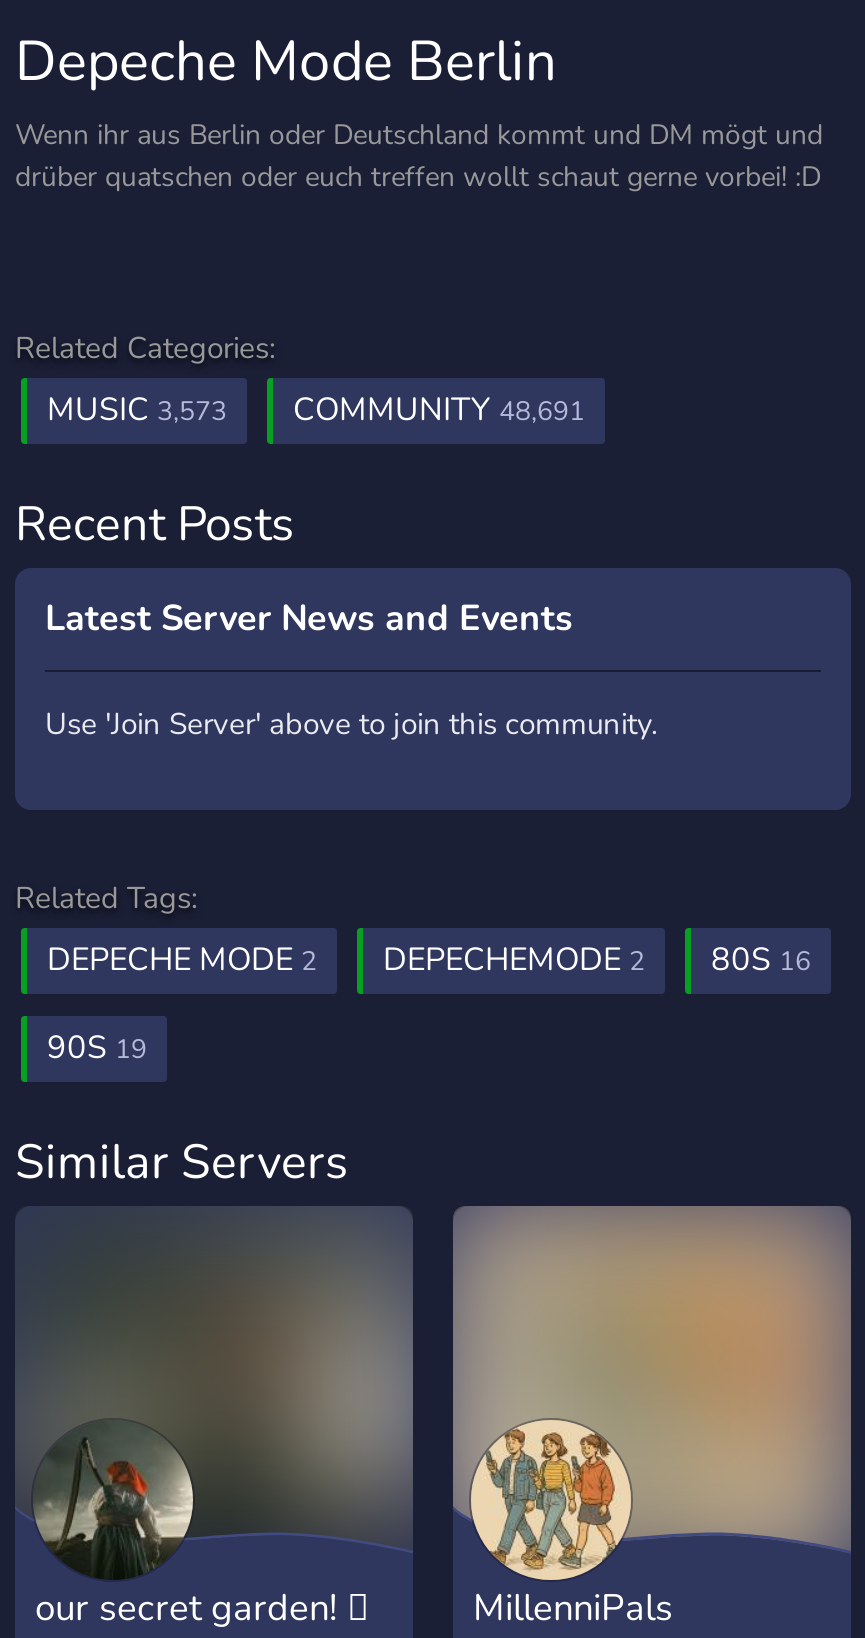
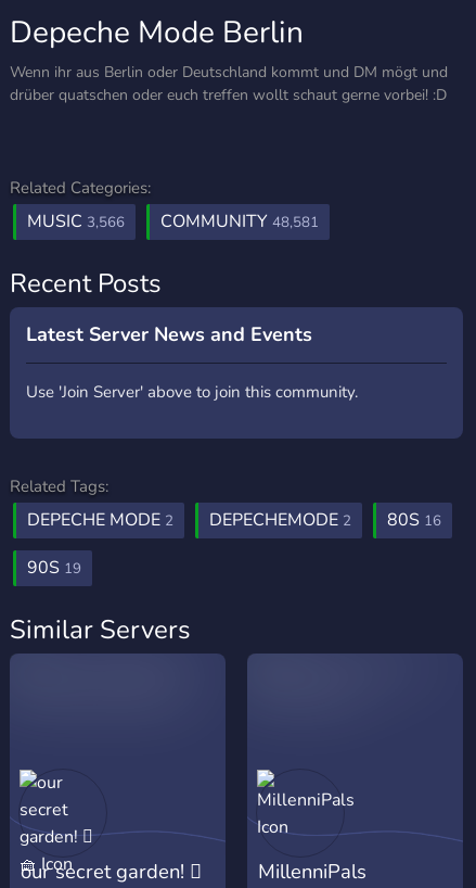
- MUSIC 3,573
+ MUSIC 3,566

- COMMUNITY 48,691
+ COMMUNITY 48,581

- [image]

- [image]
